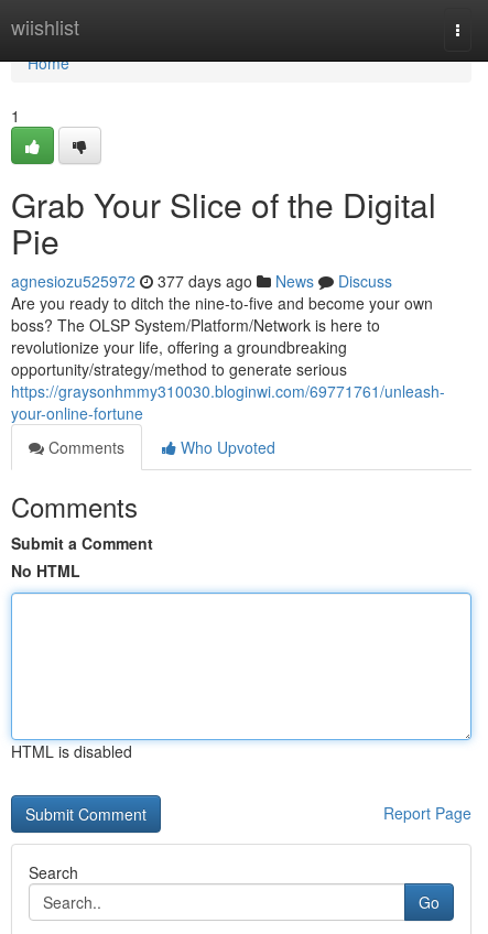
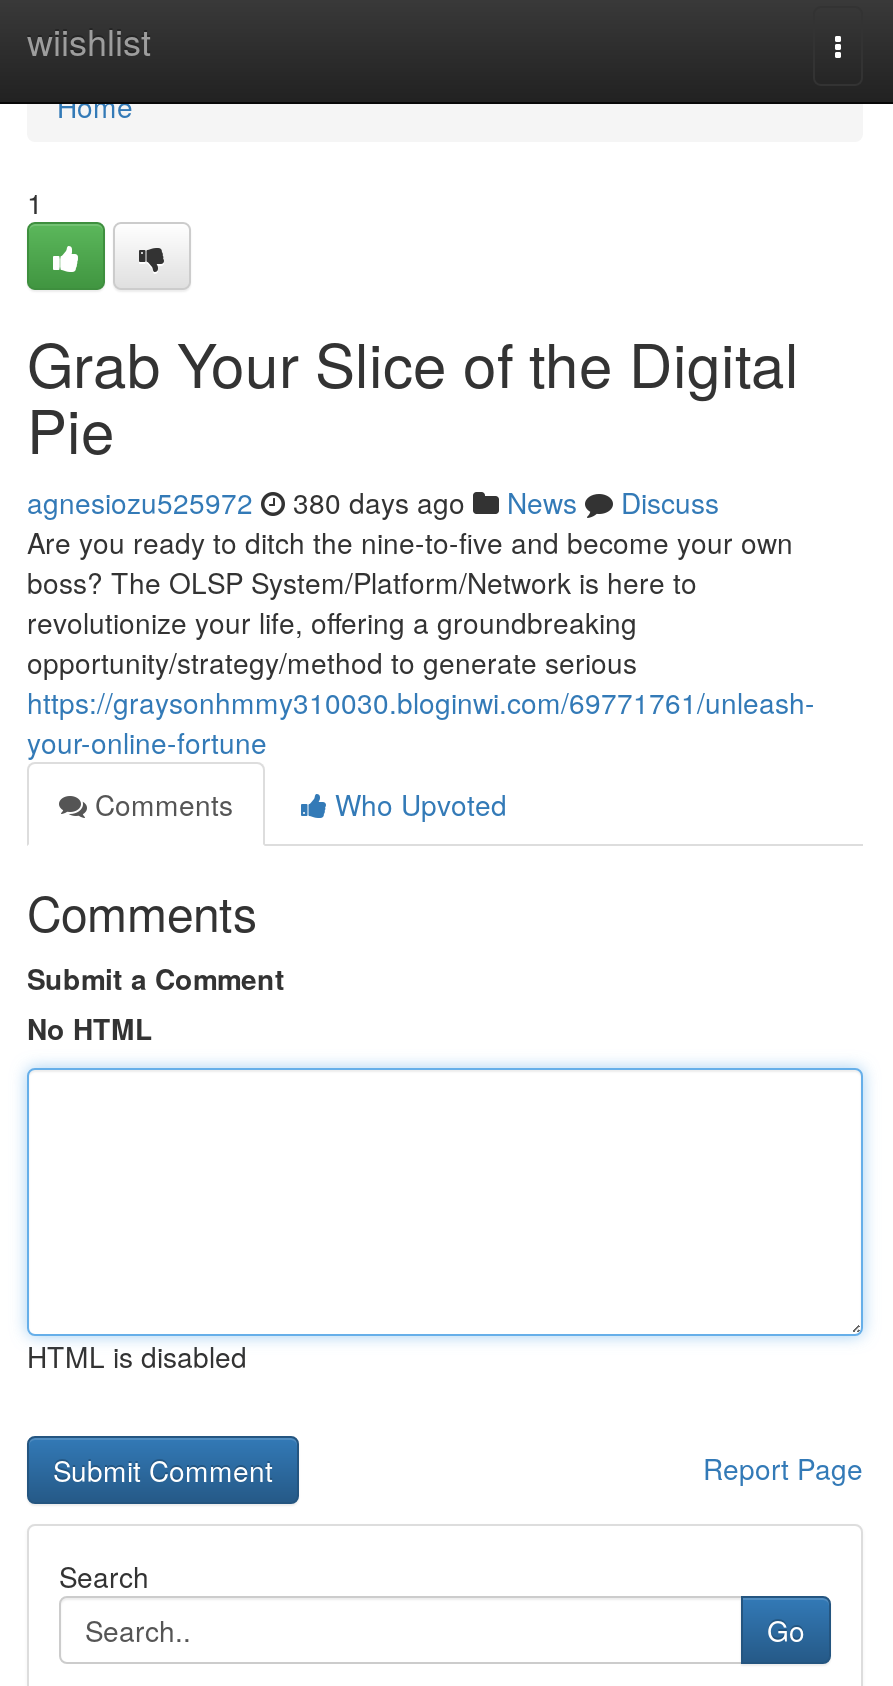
- agnesiozu525972 377 days ago News Discuss
+ agnesiozu525972 380 days ago News Discuss
